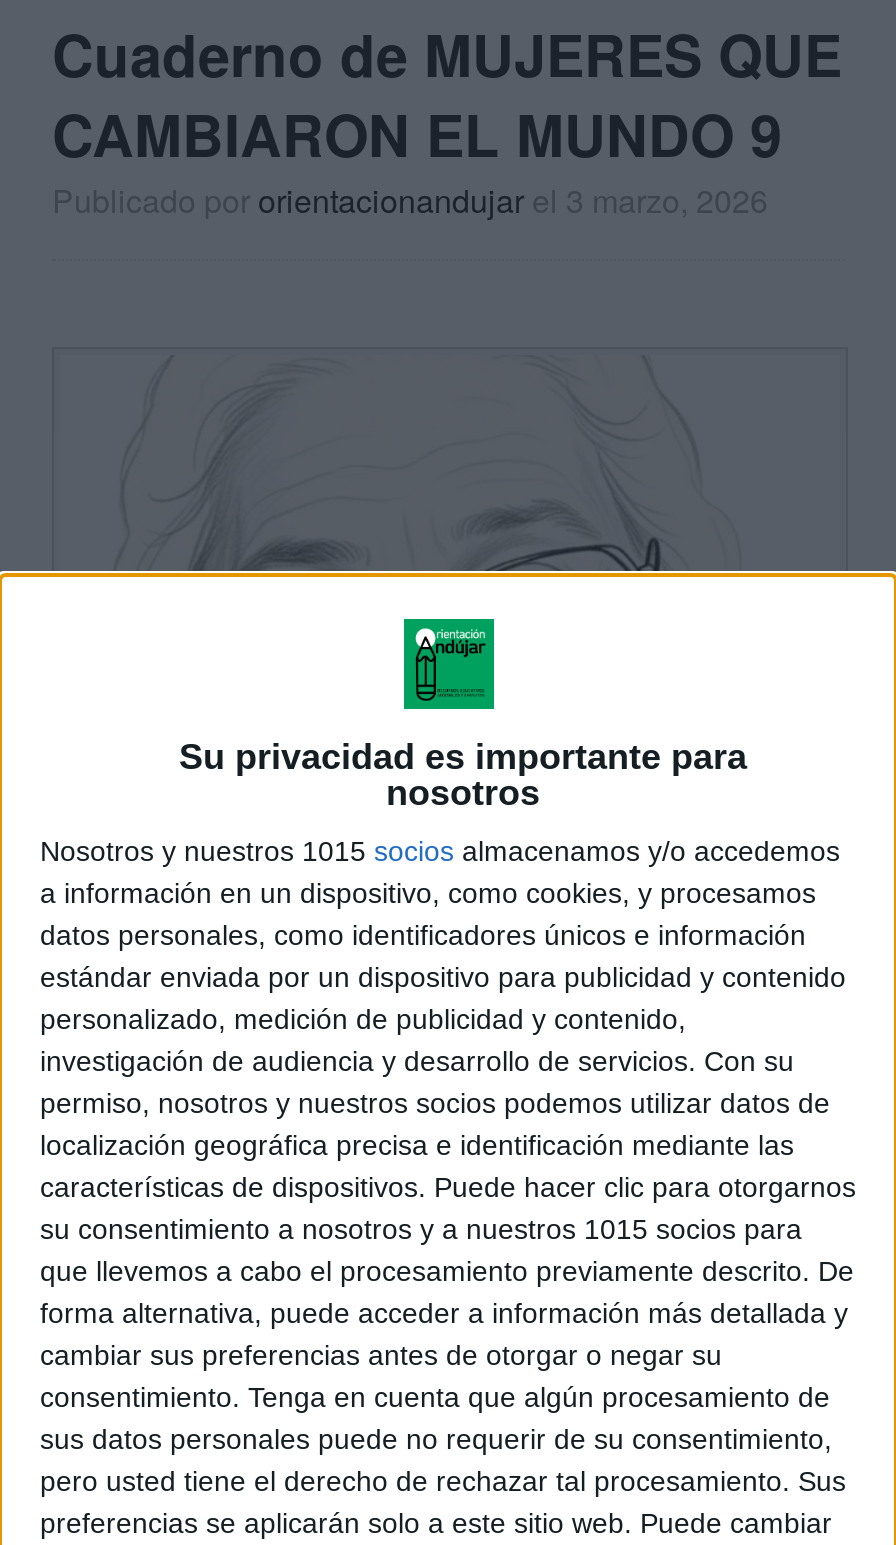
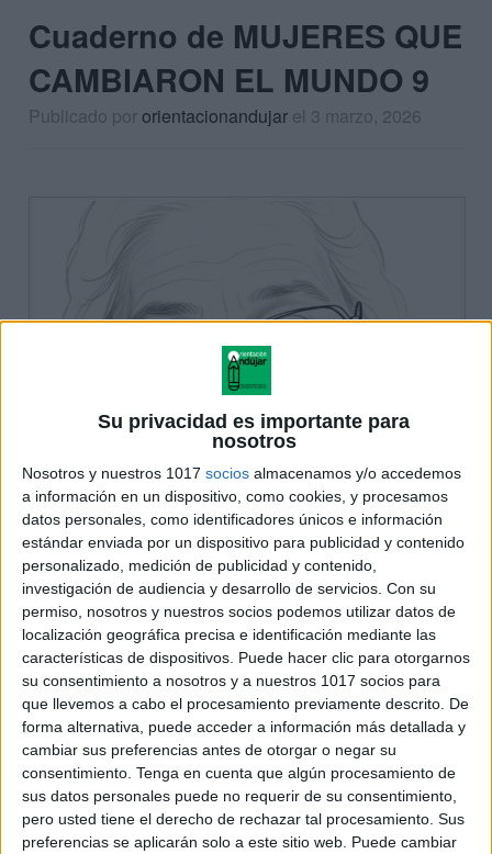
- Nosotros y nuestros 1015 socios almacenamos y/o accedemos
+ Nosotros y nuestros 1017 socios almacenamos y/o accedemos

- su consentimiento a nosotros y a nuestros 1015 socios para
+ su consentimiento a nosotros y a nuestros 1017 socios para
